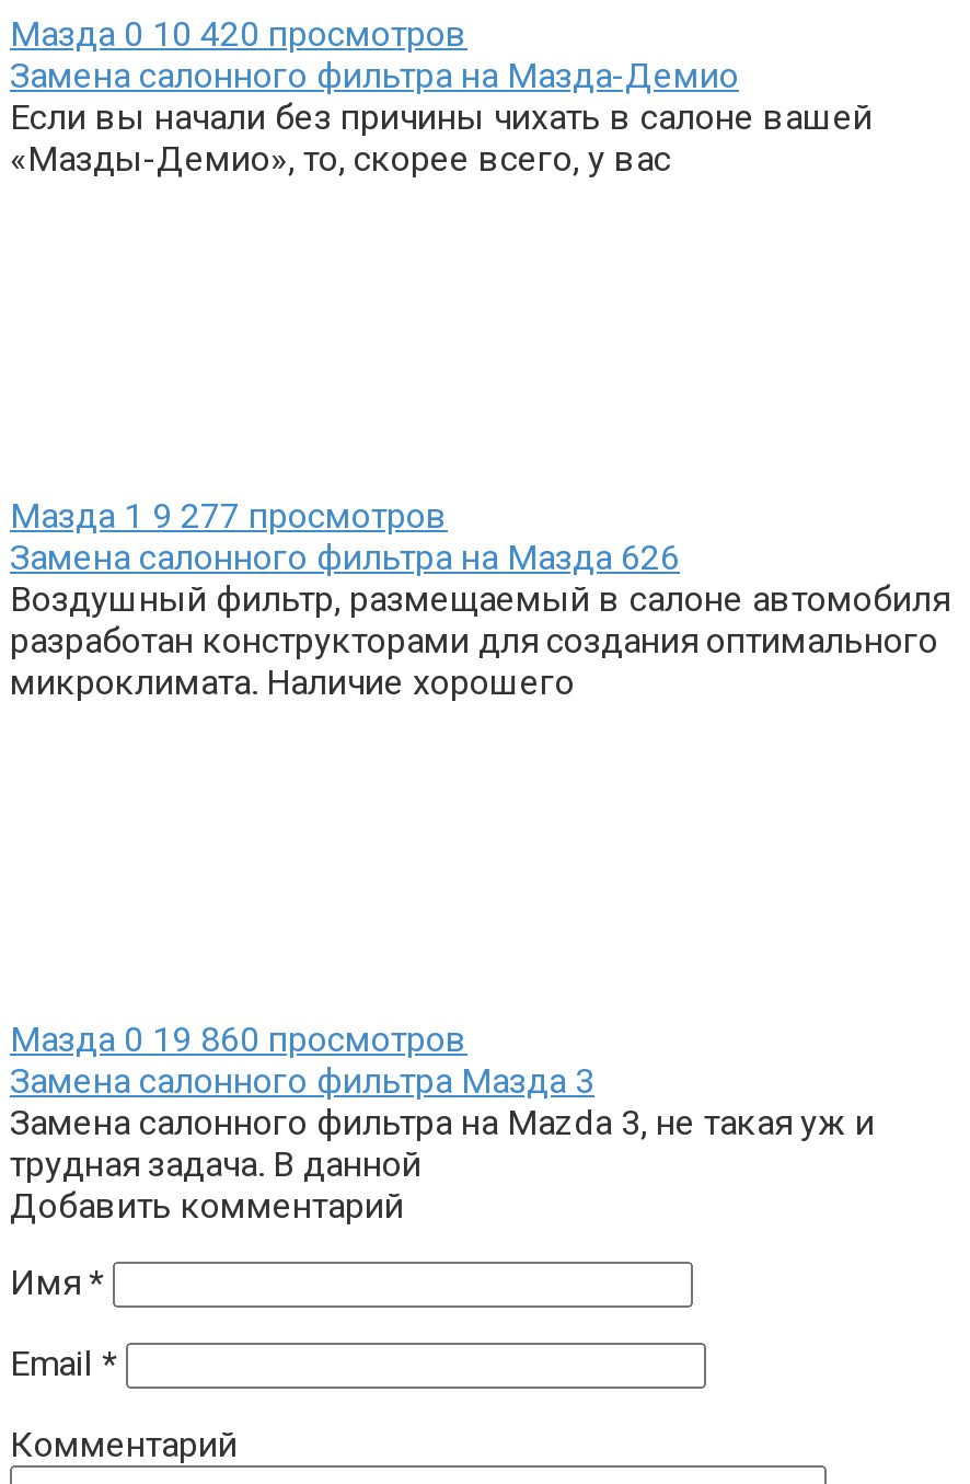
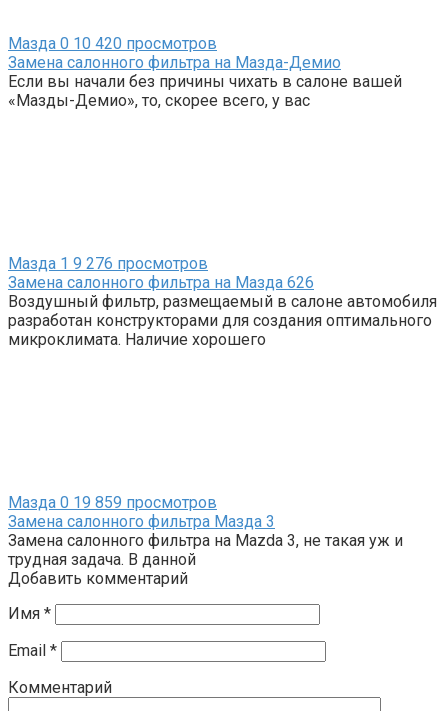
- Мазда 1 9 277 просмотров
+ Мазда 1 9 276 просмотров

- Мазда 0 19 860 просмотров
+ Мазда 0 19 859 просмотров
